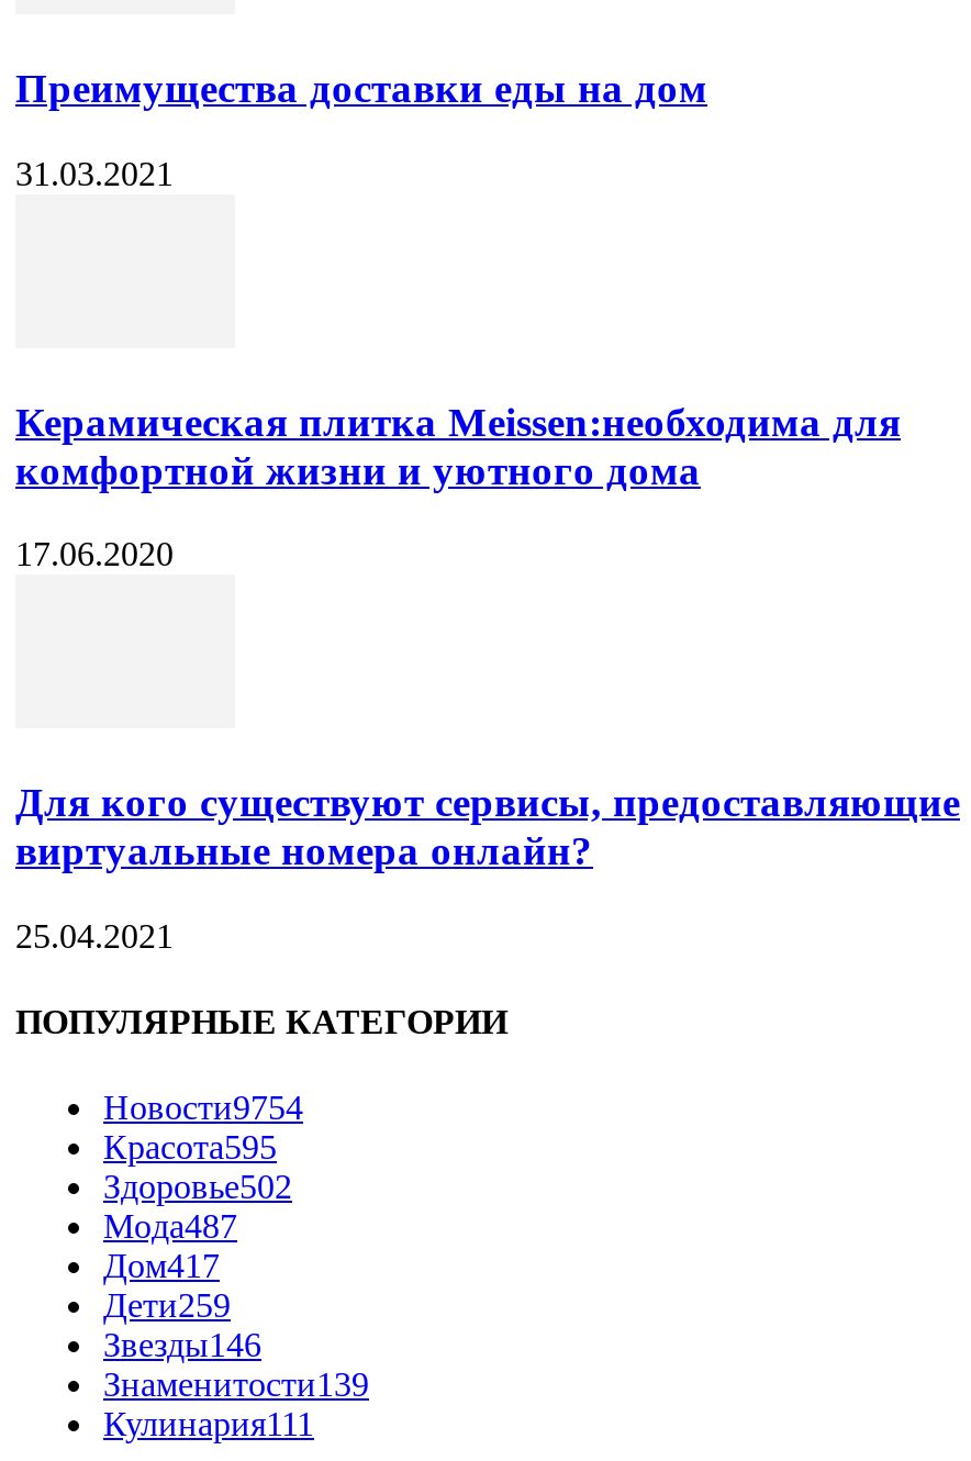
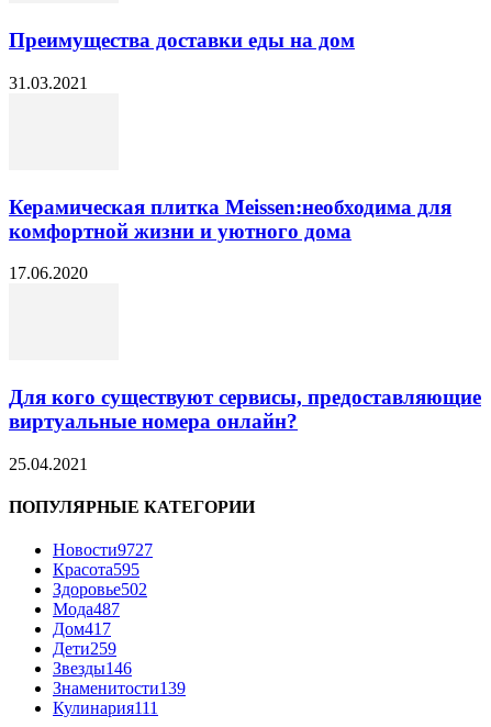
- Новости9754
+ Новости9727
